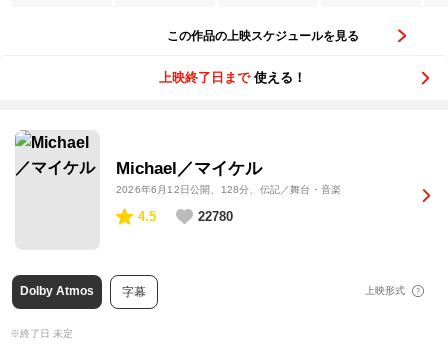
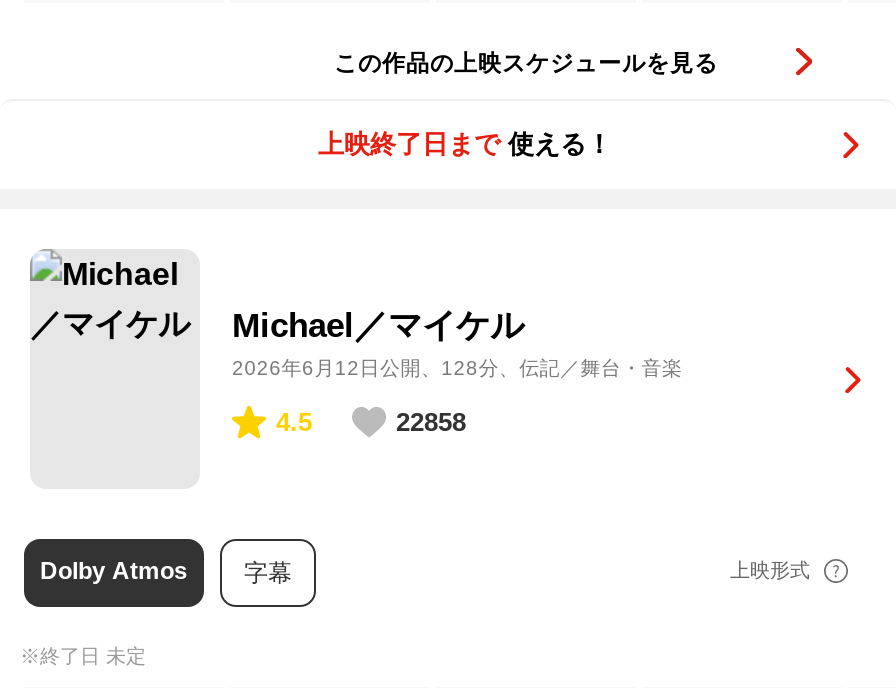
- 22780
+ 22858
